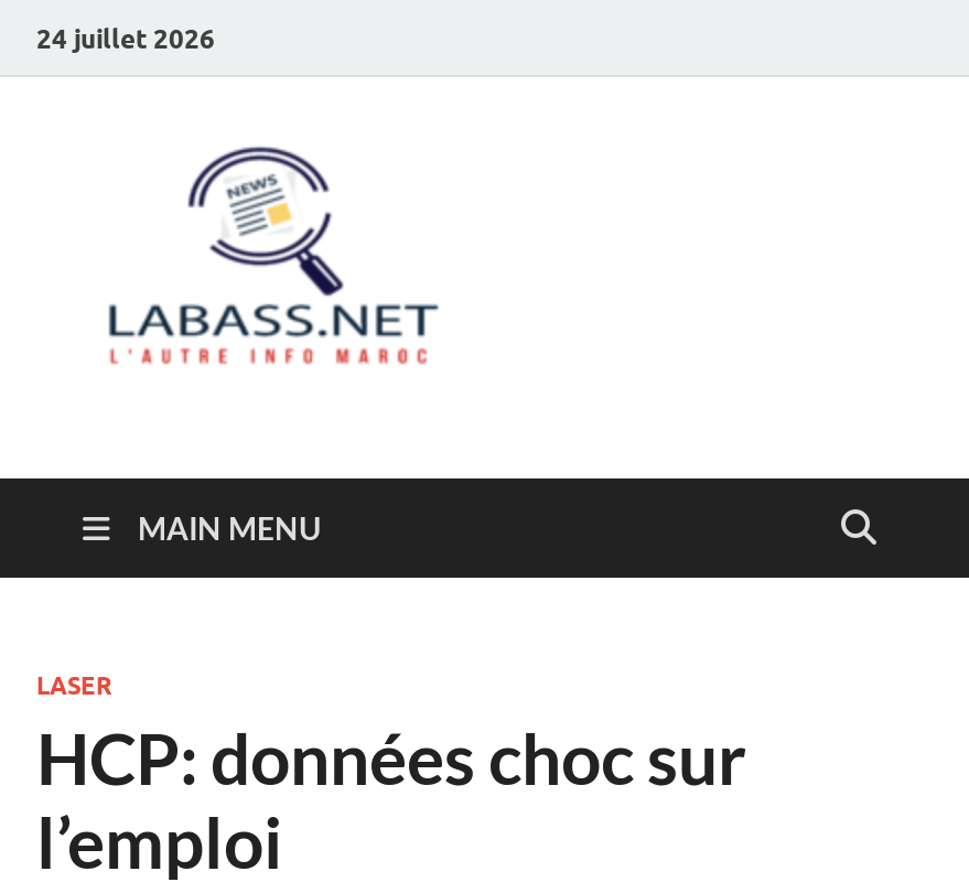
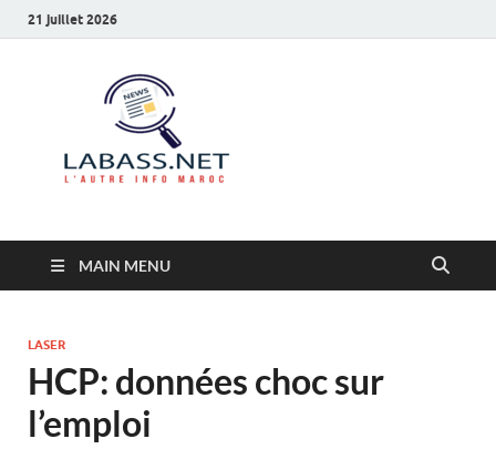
- 24 juillet 2026
+ 21 juillet 2026
